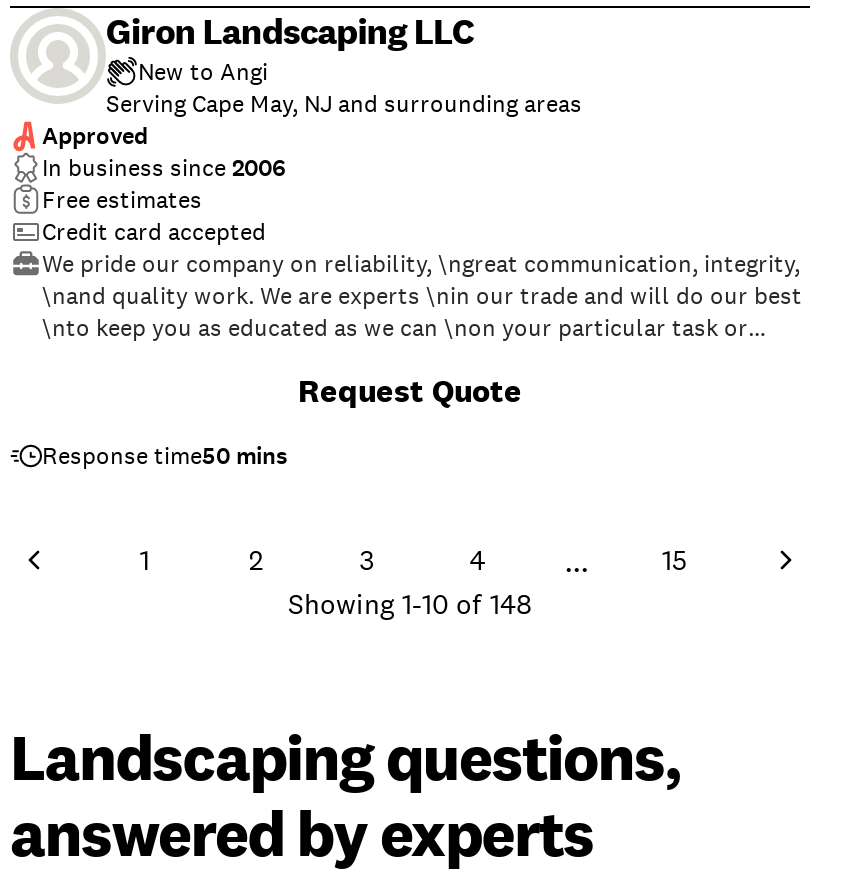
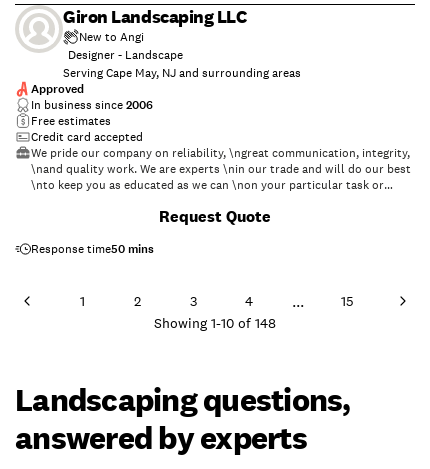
+ Designer - Landscape
